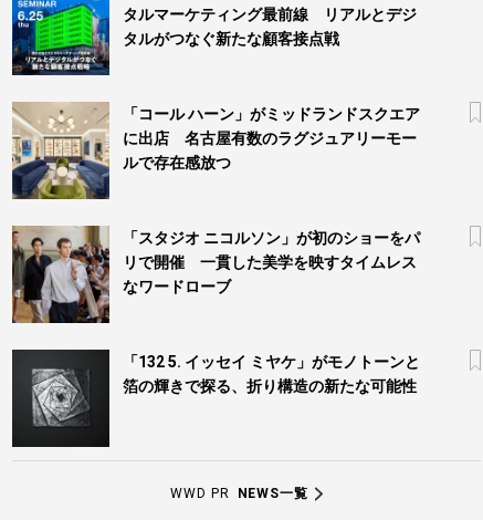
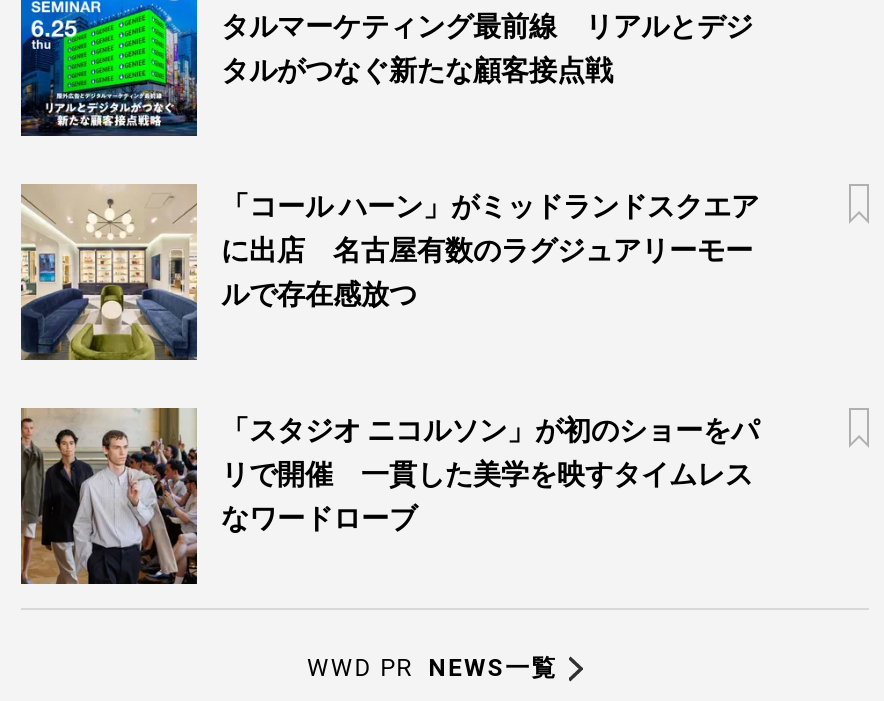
- [image]
- 「132 5. イッセイ ミヤケ」がモノトーンと
- 箔の輝きで探る、折り構造の新たな可能性
